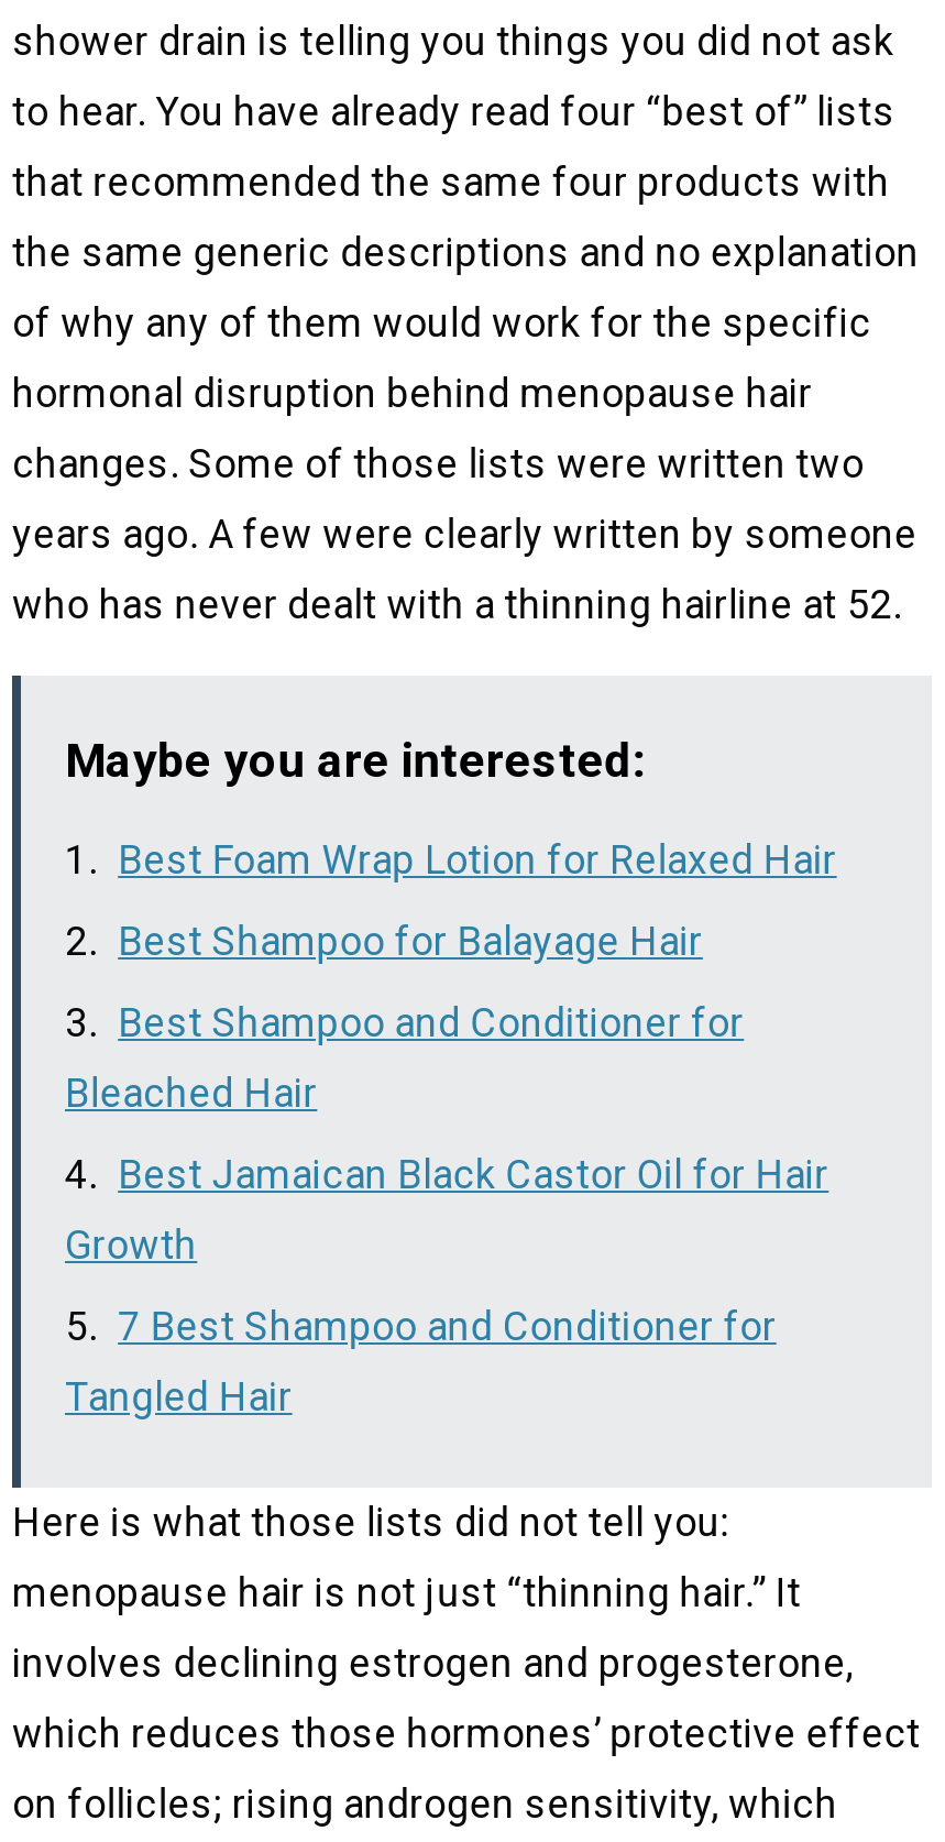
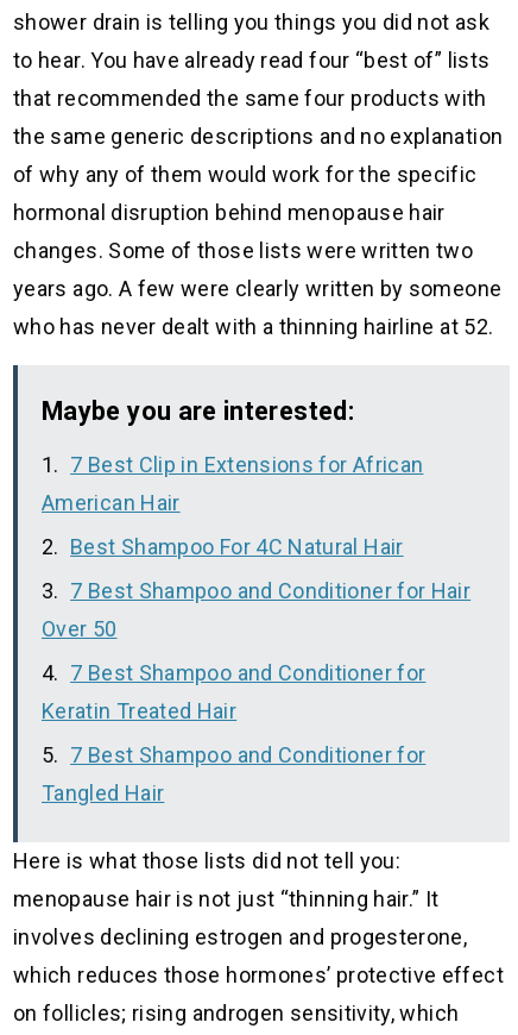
- Best Foam Wrap Lotion for Relaxed Hair
- Best Shampoo for Balayage Hair
- Best Shampoo and Conditioner for
- Bleached Hair
- Best Jamaican Black Castor Oil for Hair
- Growth
+ 7 Best Clip in Extensions for African
+ American Hair
+ Best Shampoo For 4C Natural Hair
+ 7 Best Shampoo and Conditioner for Hair
+ Over 50
+ 7 Best Shampoo and Conditioner for
+ Keratin Treated Hair
